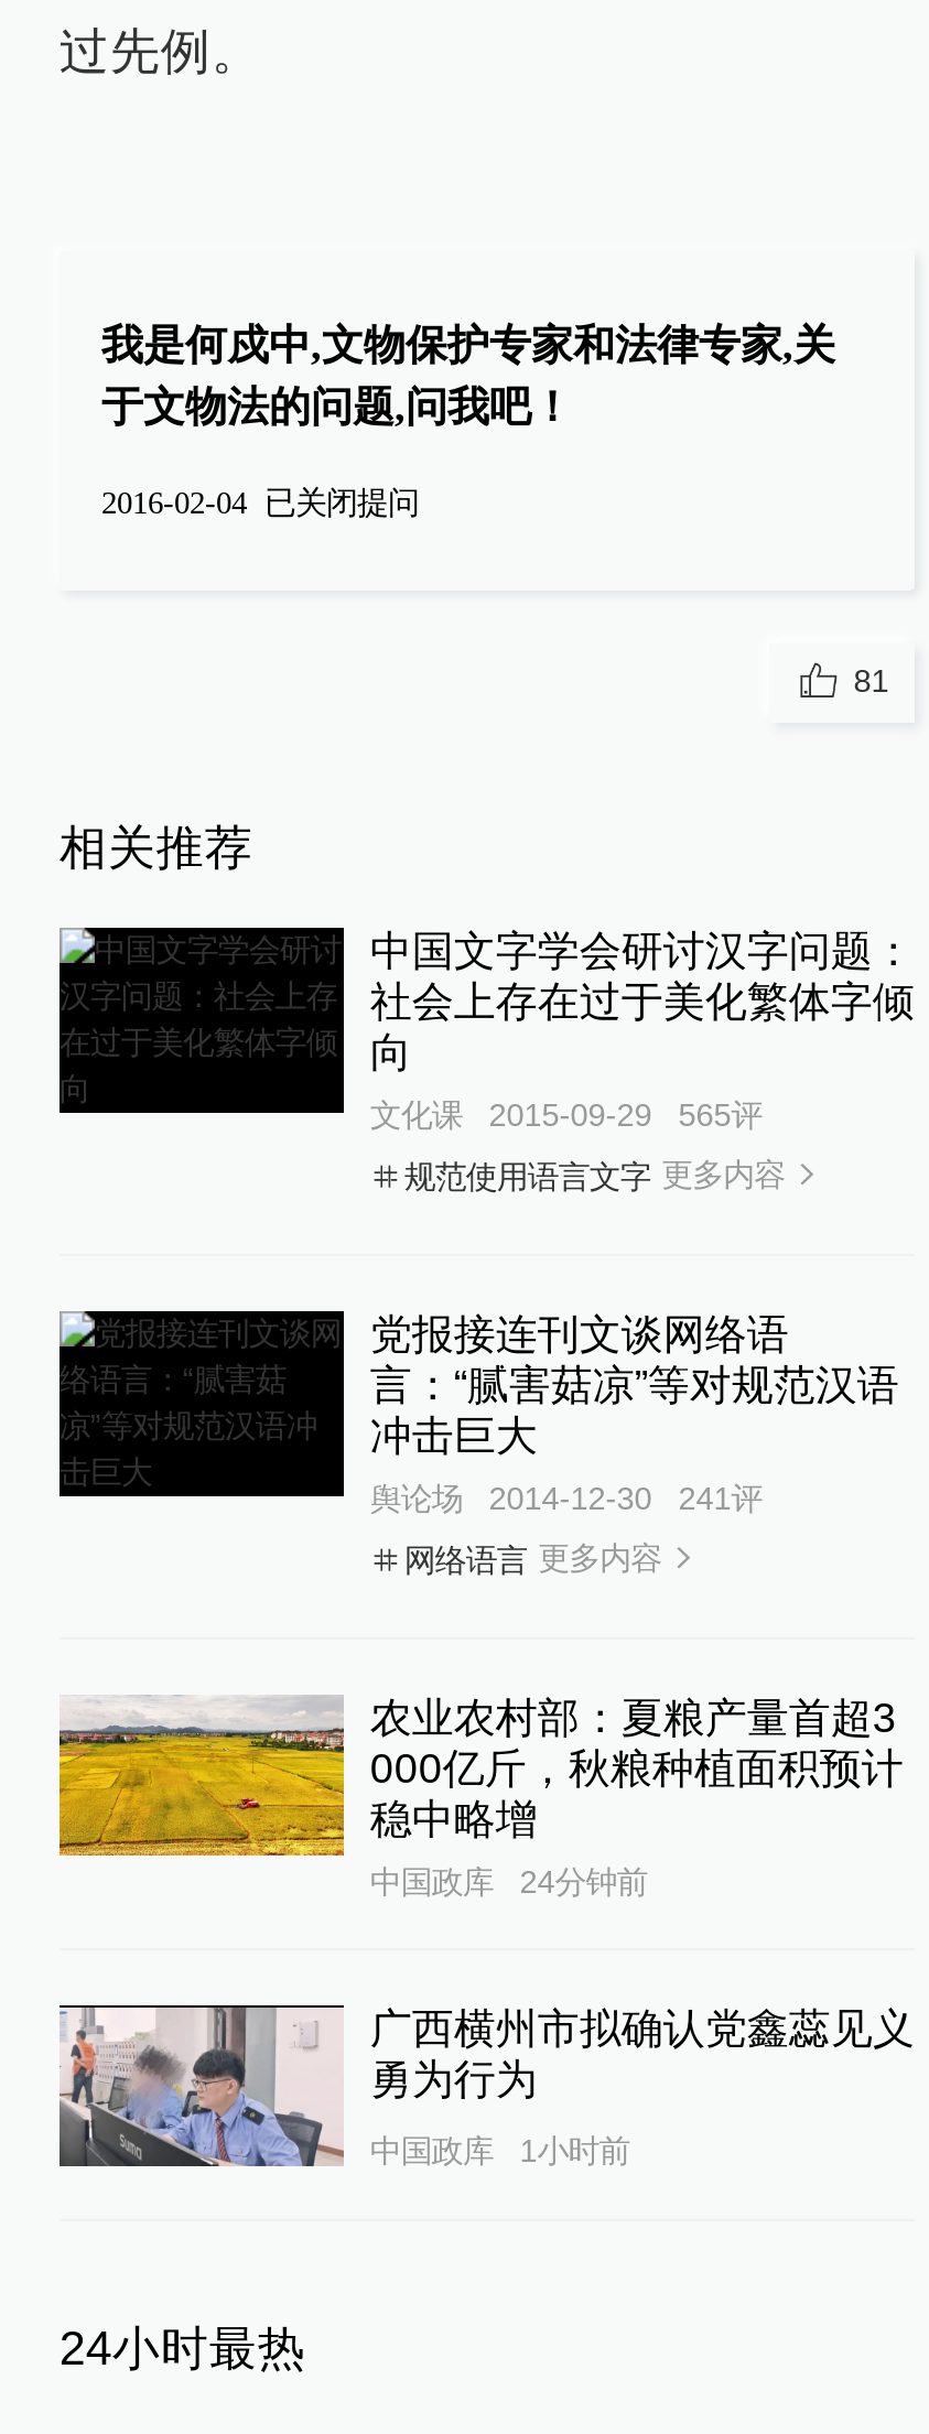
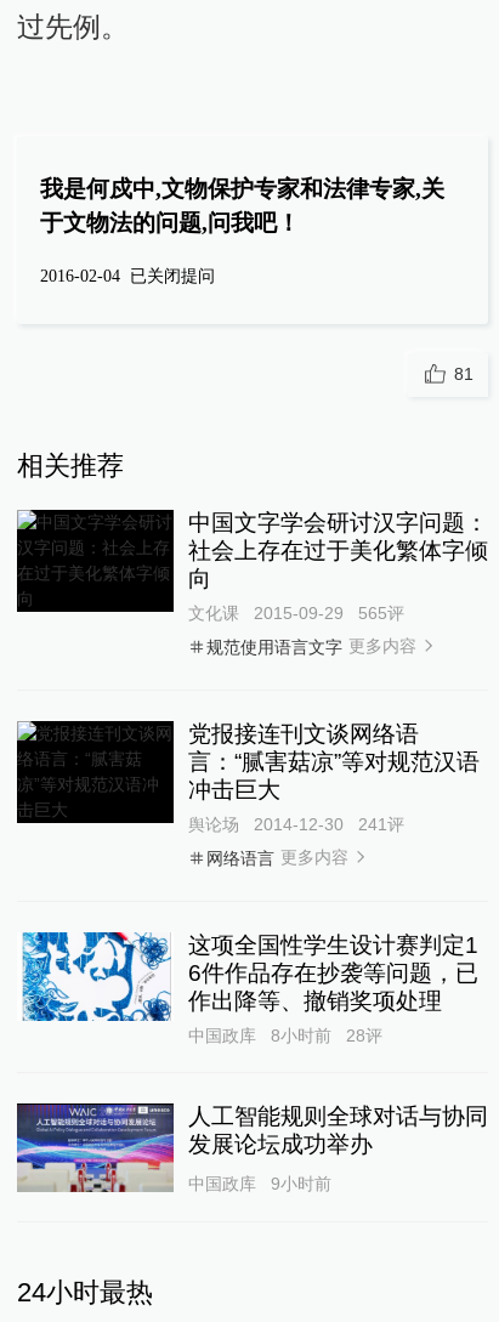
- [image]
- 农业农村部：夏粮产量首超3
- 000亿斤，秋粮种植面积预计
- 稳中略增
+ [image]
+ 这项全国性学生设计赛判定1
+ 6件作品存在抄袭等问题，已
+ 作出降等、撤销奖项处理

- 24分钟前
+ 8小时前
+ 28评

- [image]
- 广西横州市拟确认党鑫蕊见义
- 勇为行为
+ [image]
+ 人工智能规则全球对话与协同
+ 发展论坛成功举办

- 中国政库 1小时前
+ 中国政库 9小时前
